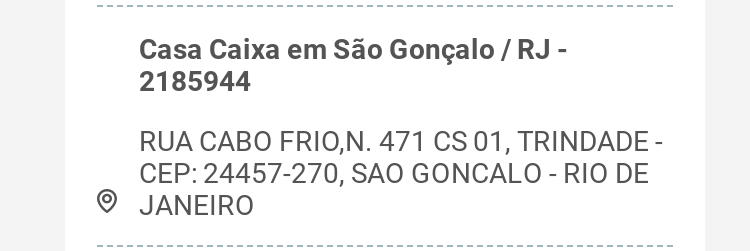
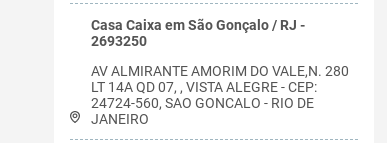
- 2185944
+ 2693250

- RUA CABO FRIO,N. 471 CS 01, TRINDADE -
- CEP: 24457-270, SAO GONCALO - RIO DE
+ AV ALMIRANTE AMORIM DO VALE,N. 280
+ LT 14A QD 07, , VISTA ALEGRE - CEP:
+ 24724-560, SAO GONCALO - RIO DE
